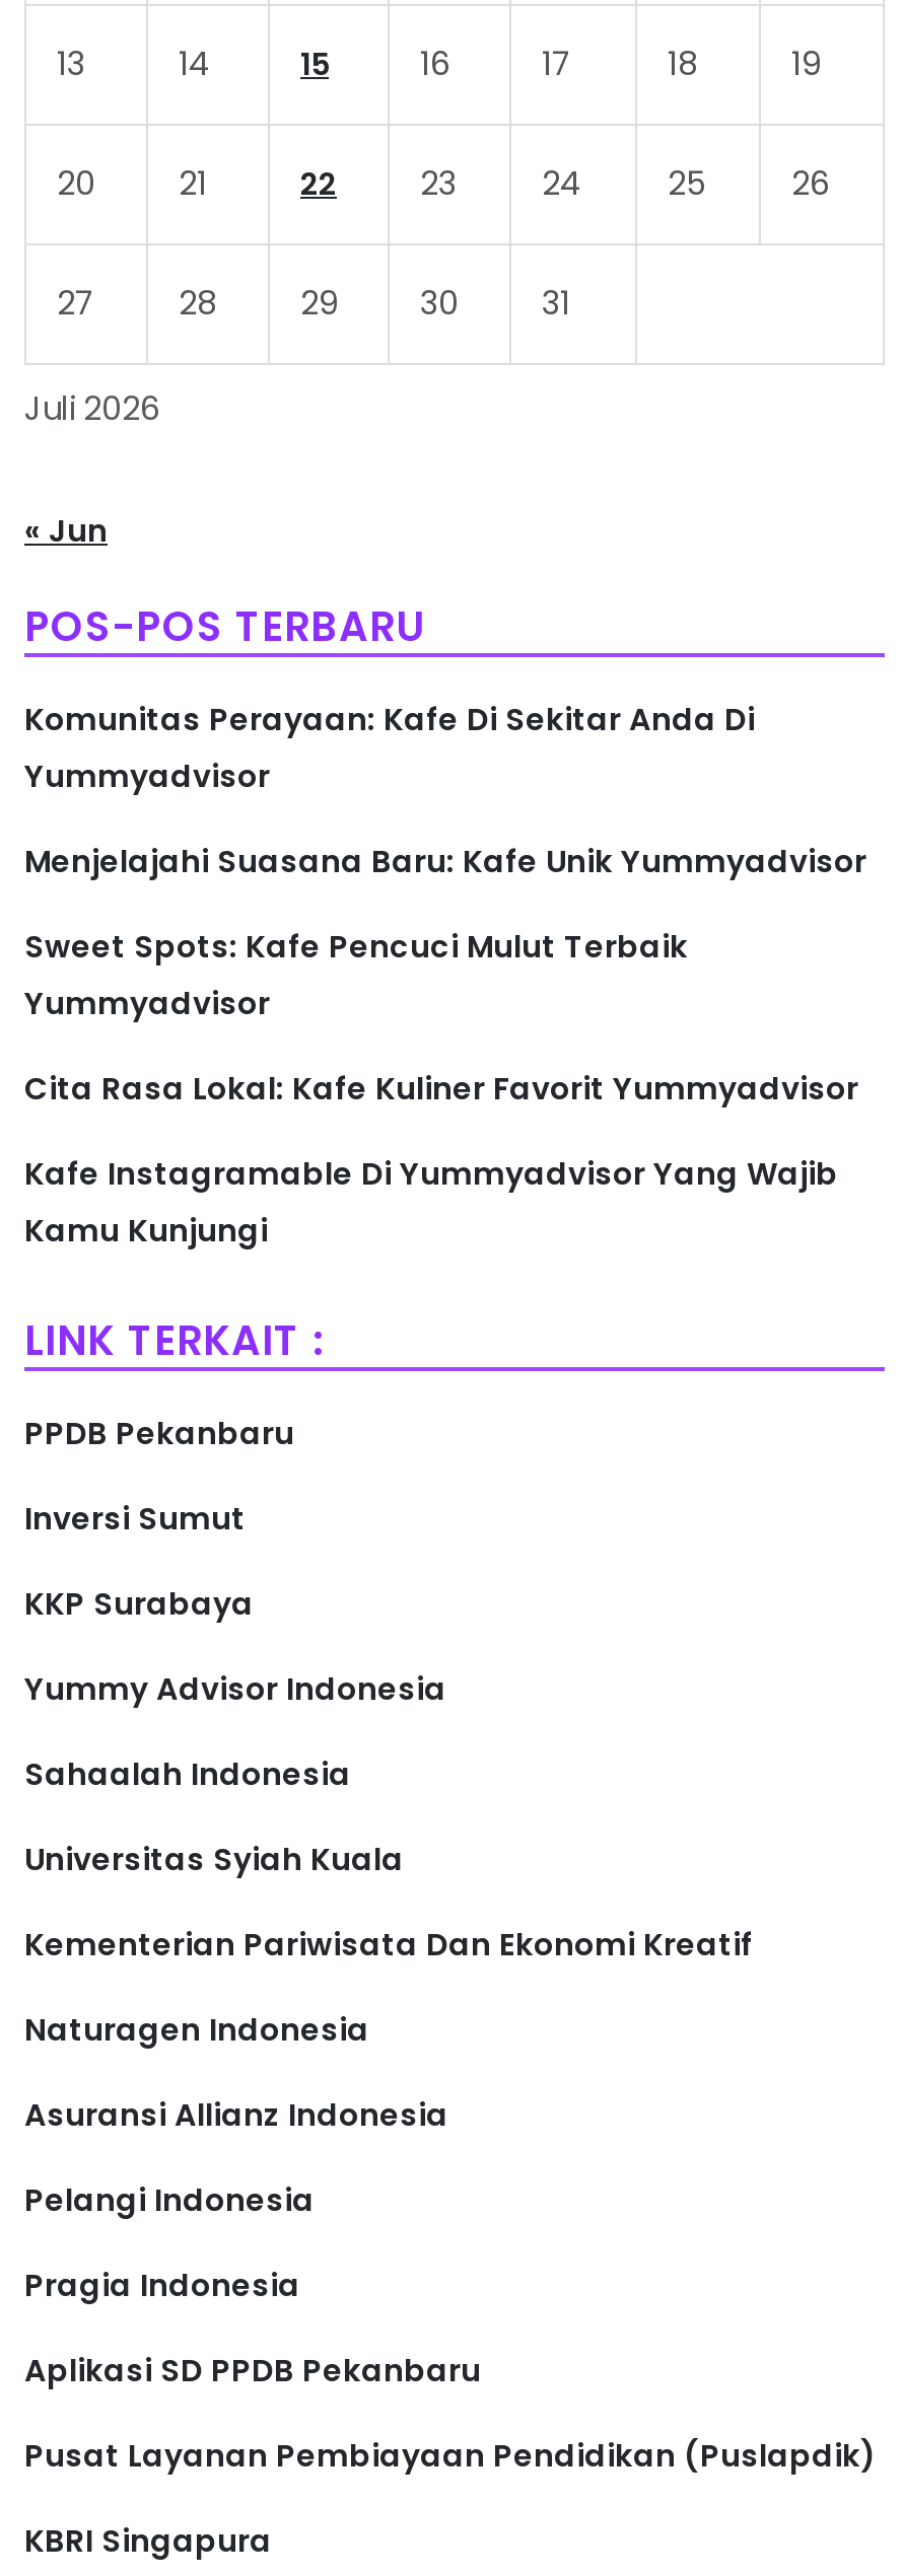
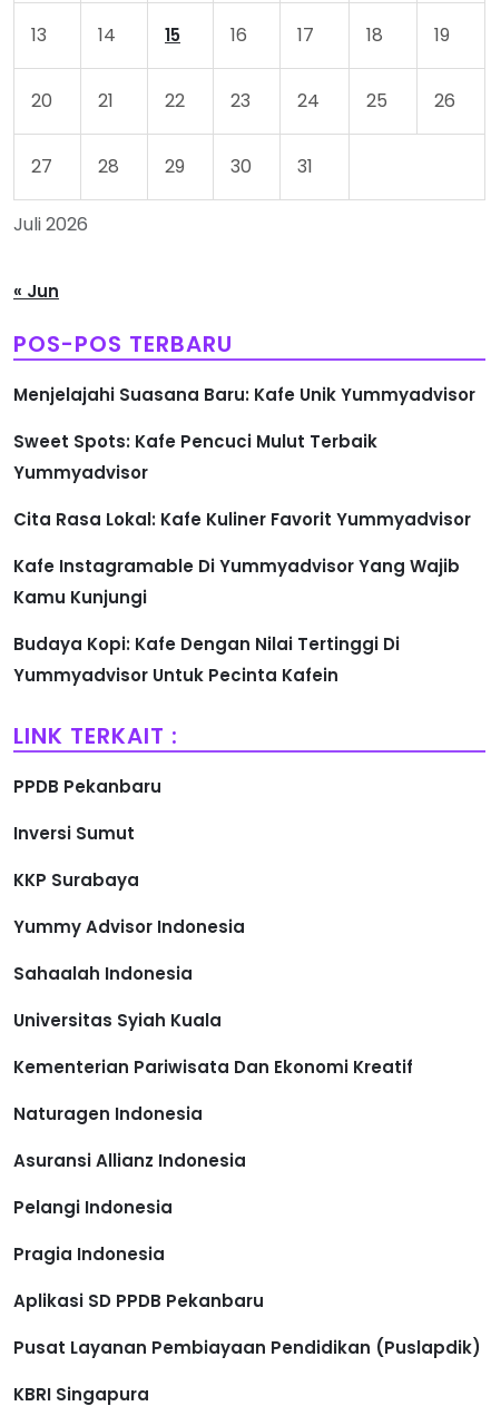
- Komunitas Perayaan: Kafe Di Sekitar Anda Di
- Yummyadvisor

moved up: Menjelajahi Suasana Baru: Kafe Unik Yummyadvisor | Sweet Spots: Kafe Pencuci Mulut Terbaik | Yummyadvisor | Cita Rasa Lokal: Kafe Kuliner Favorit Yummyadvisor | Kafe Instagramable Di Yummyadvisor Yang Wajib | Kamu Kunjungi

+ Budaya Kopi: Kafe Dengan Nilai Tertinggi Di
+ Yummyadvisor Untuk Pecinta Kafein
